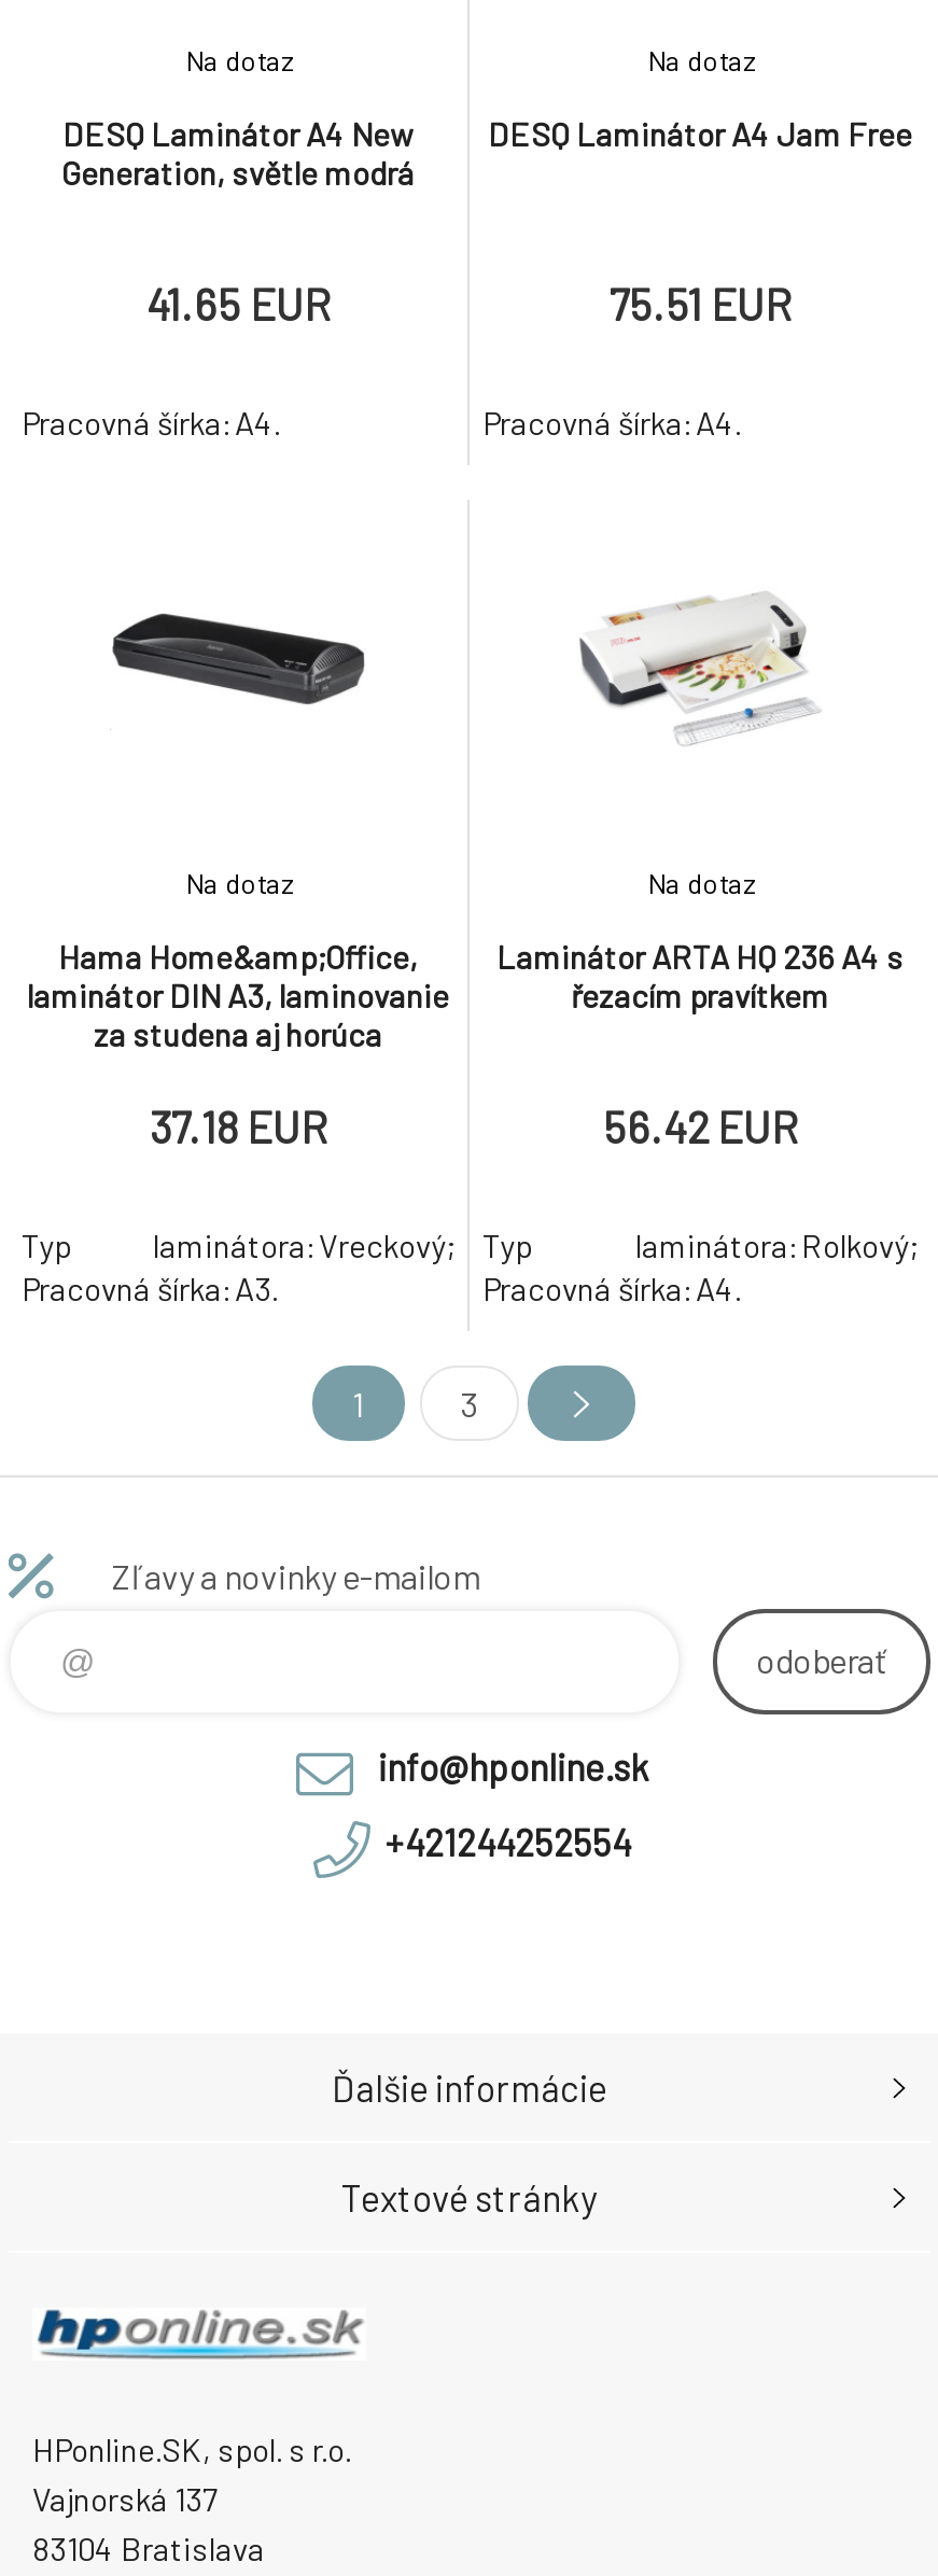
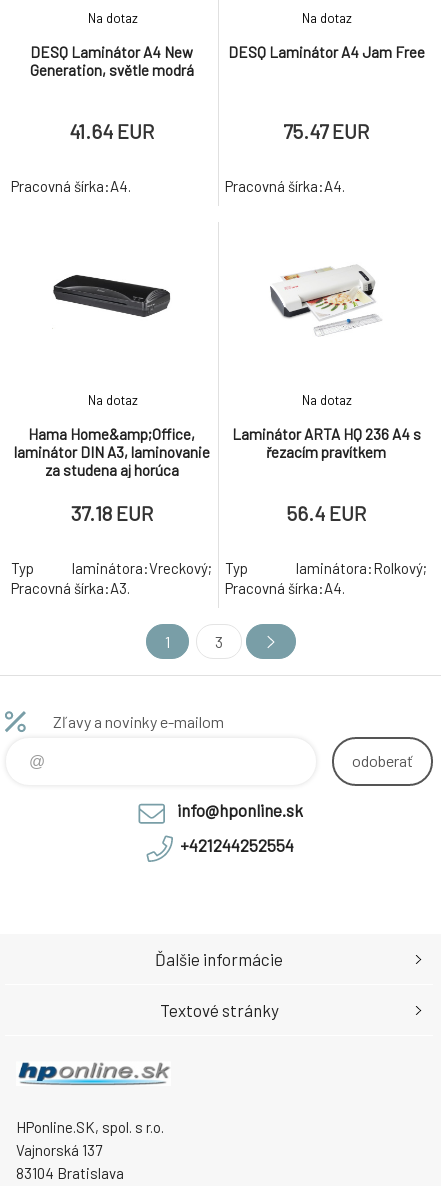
- 41.65 EUR
+ 41.64 EUR

- 75.51 EUR
+ 75.47 EUR

- 56.42 EUR
+ 56.4 EUR
